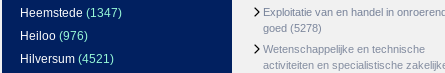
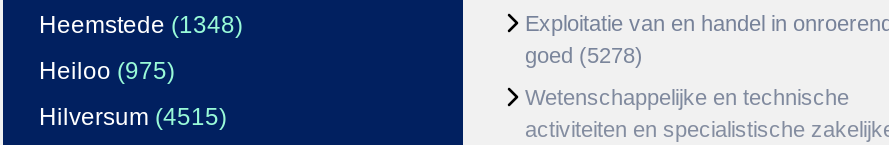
- Heemstede (1347)
+ Heemstede (1348)

- Heiloo (976)
+ Heiloo (975)

- Hilversum (4521)
+ Hilversum (4515)
